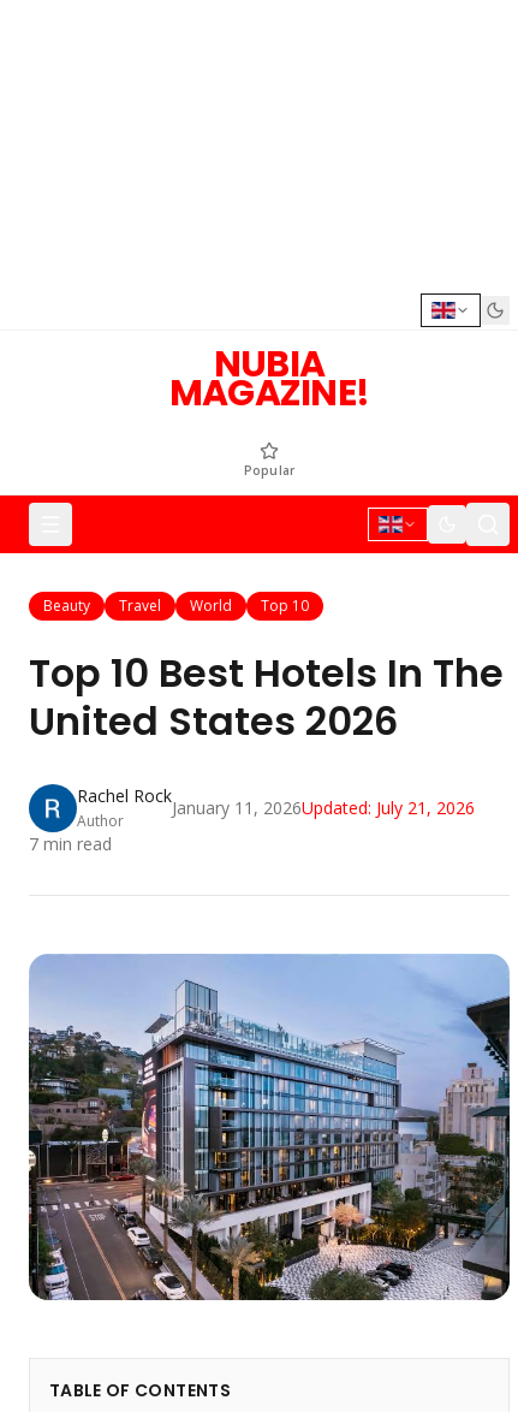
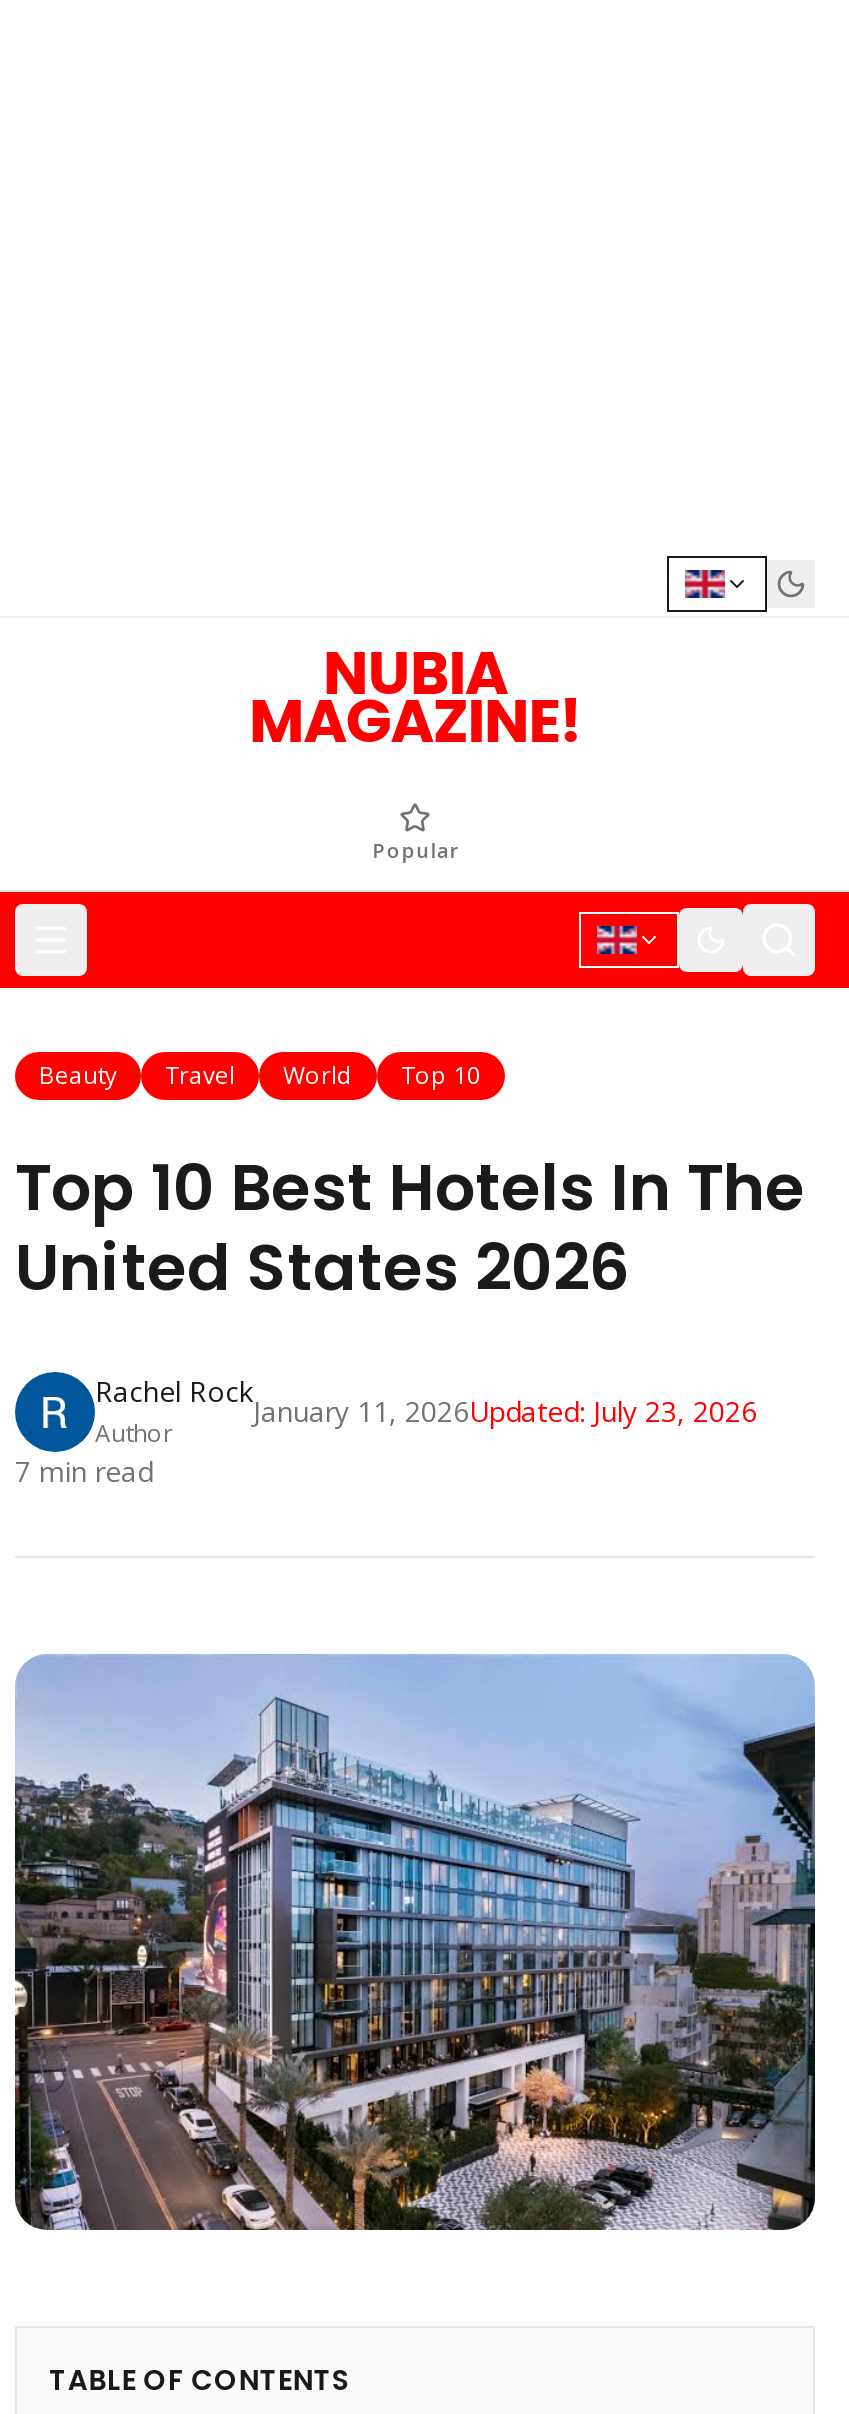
- January 11, 2026Updated: July 21, 2026
+ January 11, 2026Updated: July 23, 2026
